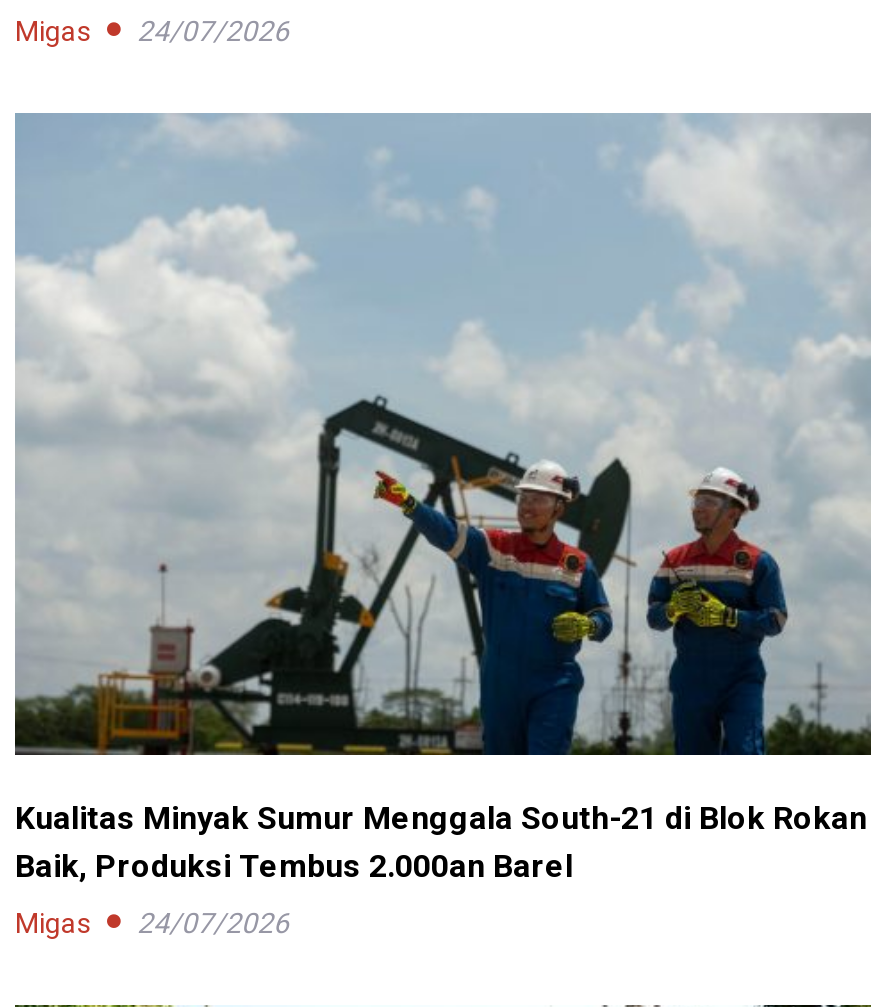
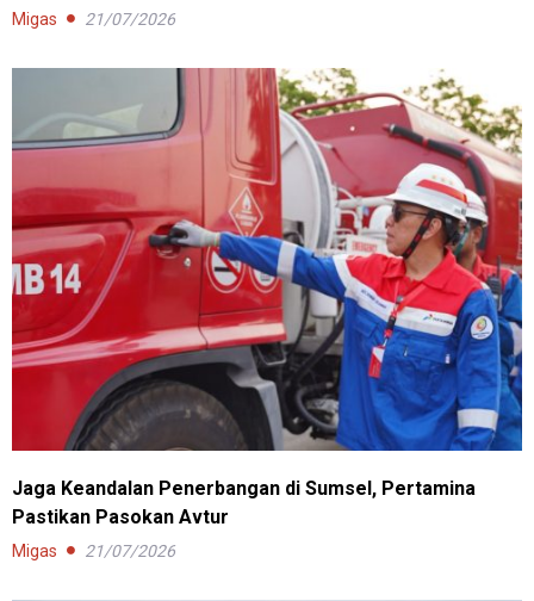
- Migas 24/07/2026
+ Migas 21/07/2026

- [image]
- Kualitas Minyak Sumur Menggala South-21 di Blok Rokan
- Baik, Produksi Tembus 2.000an Barel
+ [image]
+ Jaga Keandalan Penerbangan di Sumsel, Pertamina
+ Pastikan Pasokan Avtur

- Migas 24/07/2026
+ Migas 21/07/2026
